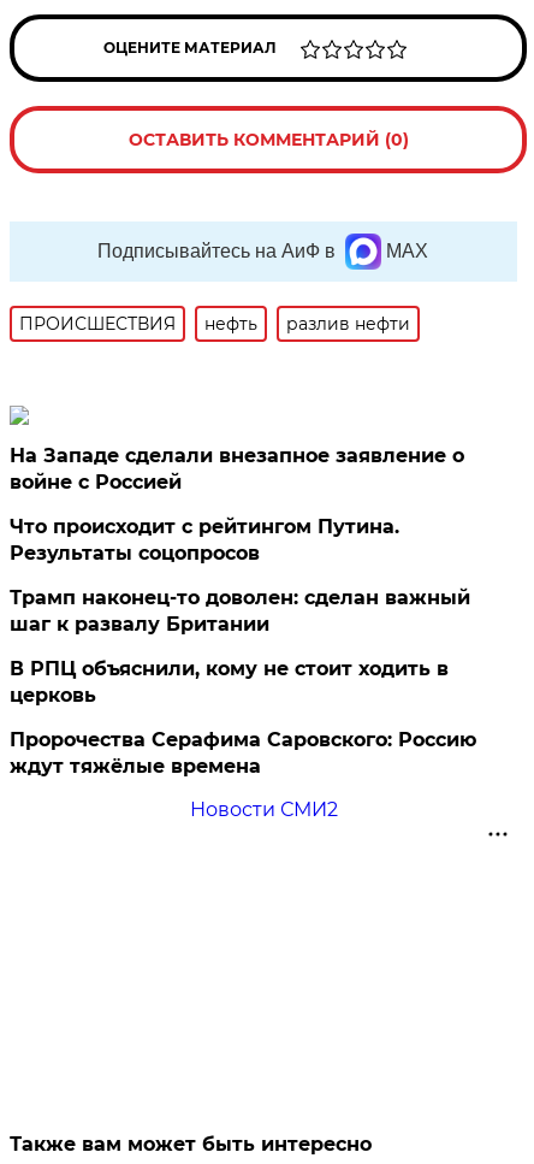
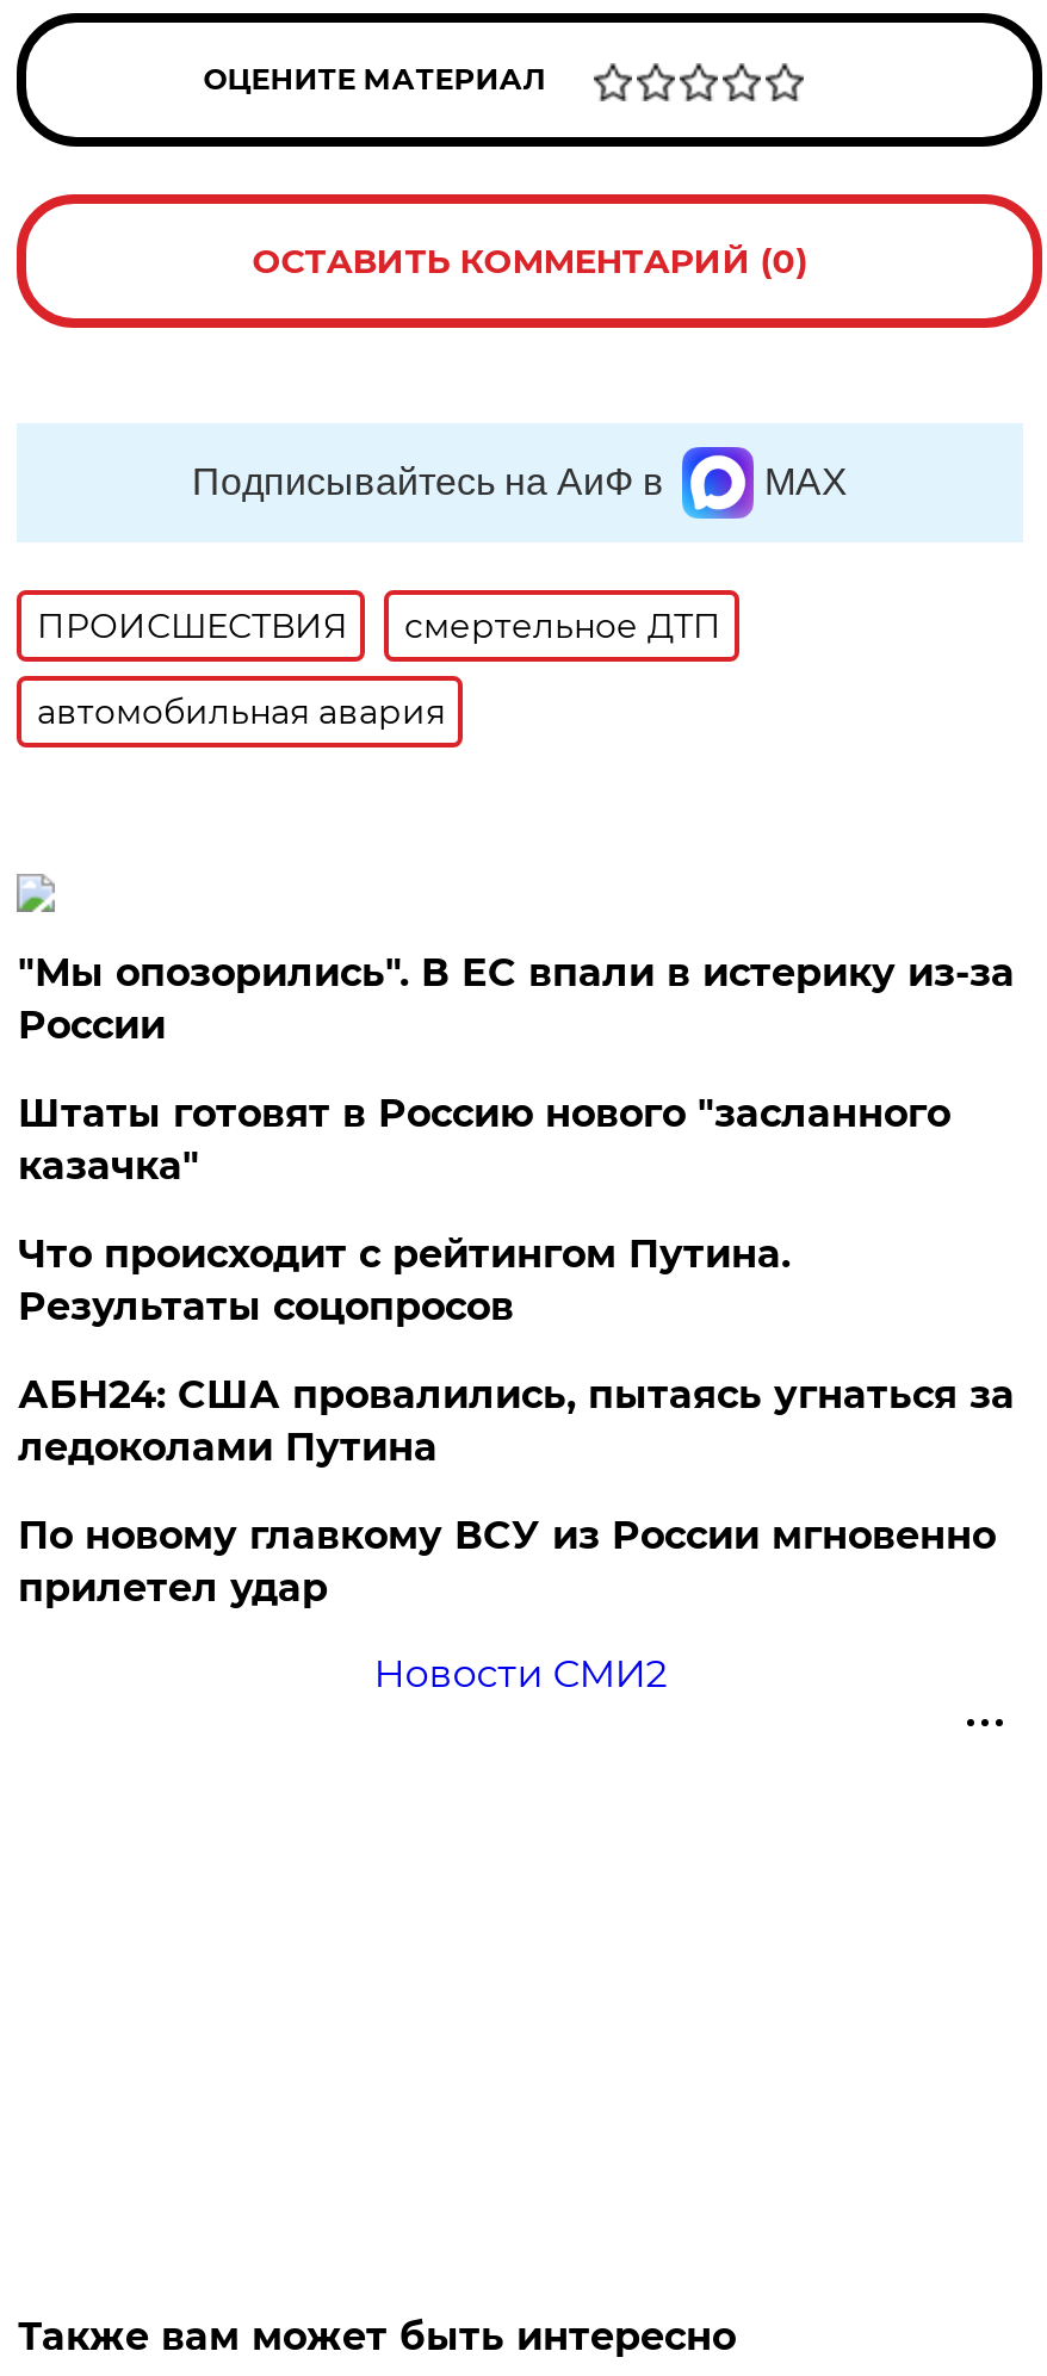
- нефть
- разлив нефти
+ смертельное ДТП
+ автомобильная авария

- На Западе сделали внезапное заявление о
- войне с Россией
+ "Мы опозорились". В ЕС впали в истерику из-за
+ России
+ Штаты готовят в Россию нового "засланного
+ казачка"

moved down: Что происходит с рейтингом Путина. | Результаты соцопросов

- Трамп наконец-то доволен: сделан важный
- шаг к развалу Британии
- В РПЦ объяснили, кому не стоит ходить в
- церковь
- Пророчества Серафима Саровского: Россию
- ждут тяжёлые времена
+ АБН24: США провалились, пытаясь угнаться за
+ ледоколами Путина
+ По новому главкому ВСУ из России мгновенно
+ прилетел удар
